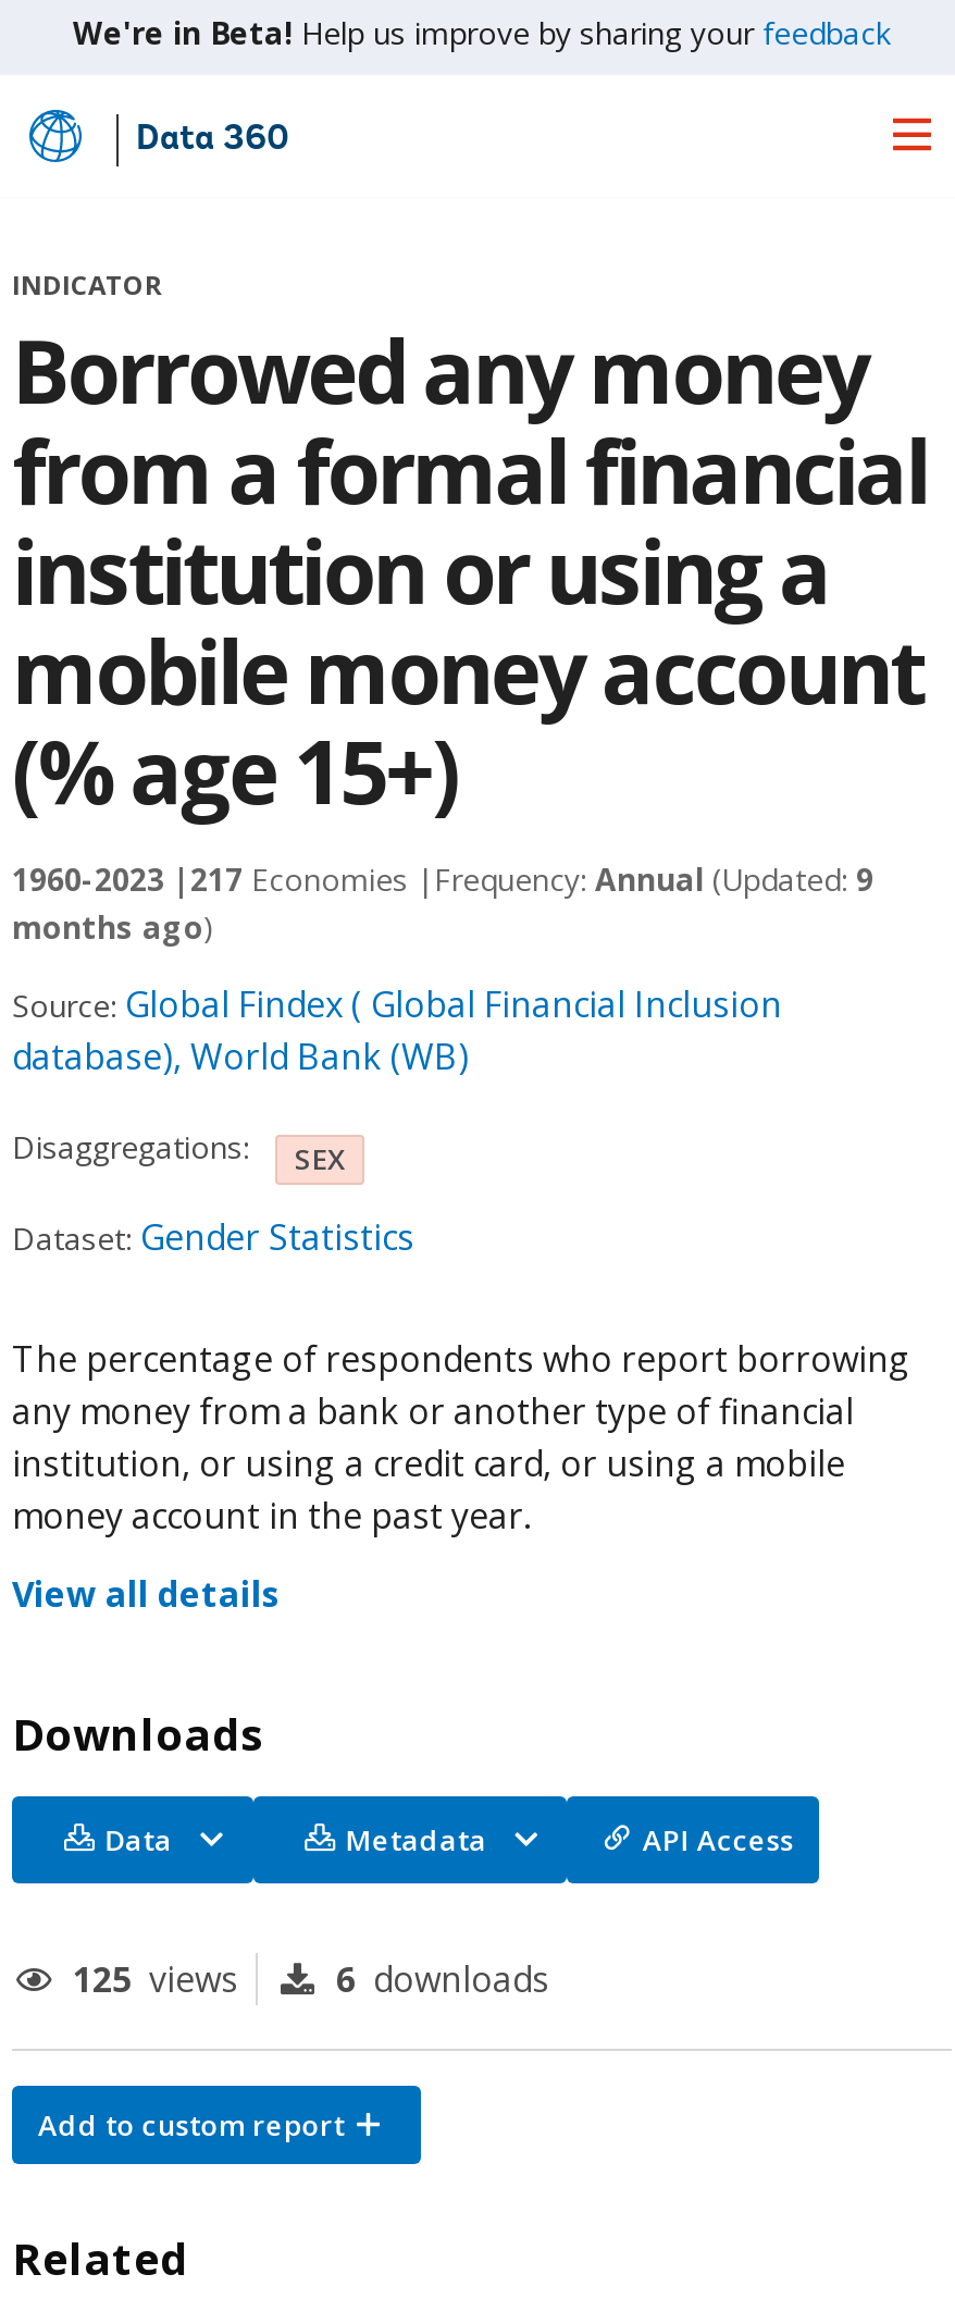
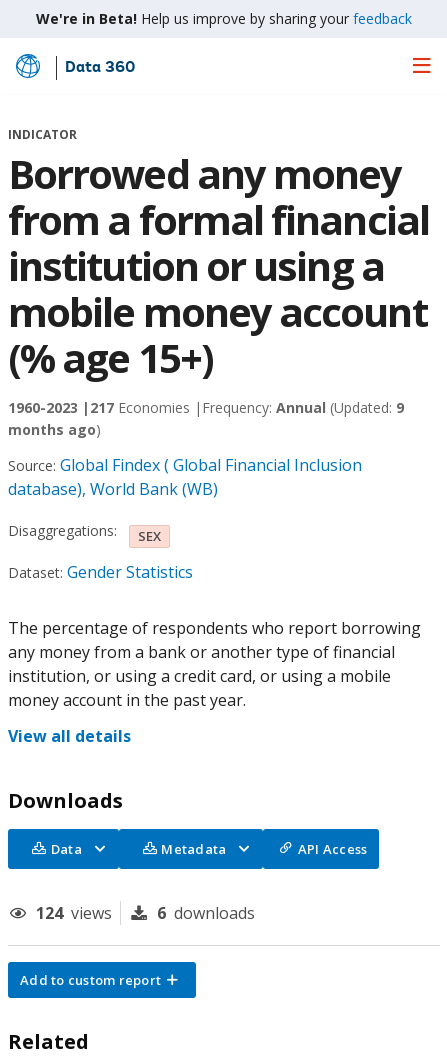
- 125 views
+ 124 views
